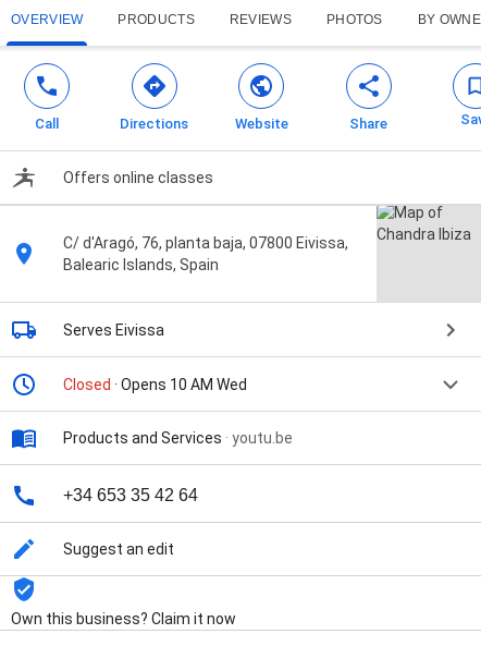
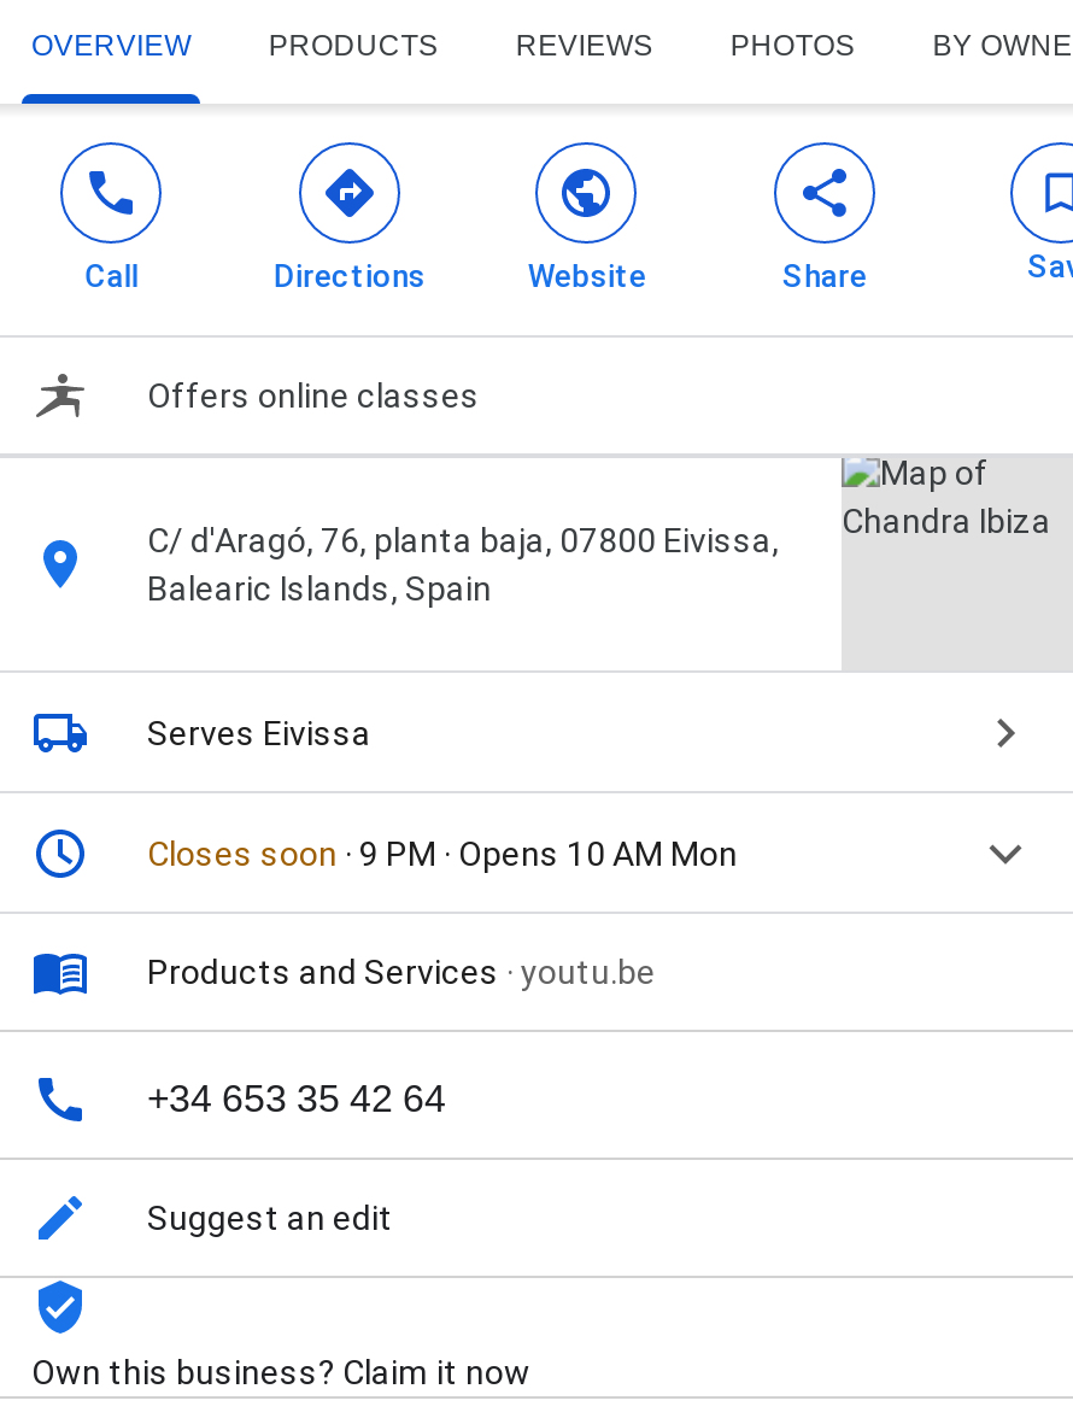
- Closed · Opens 10 AM Wed
+ Closes soon · 9 PM · Opens 10 AM Mon
